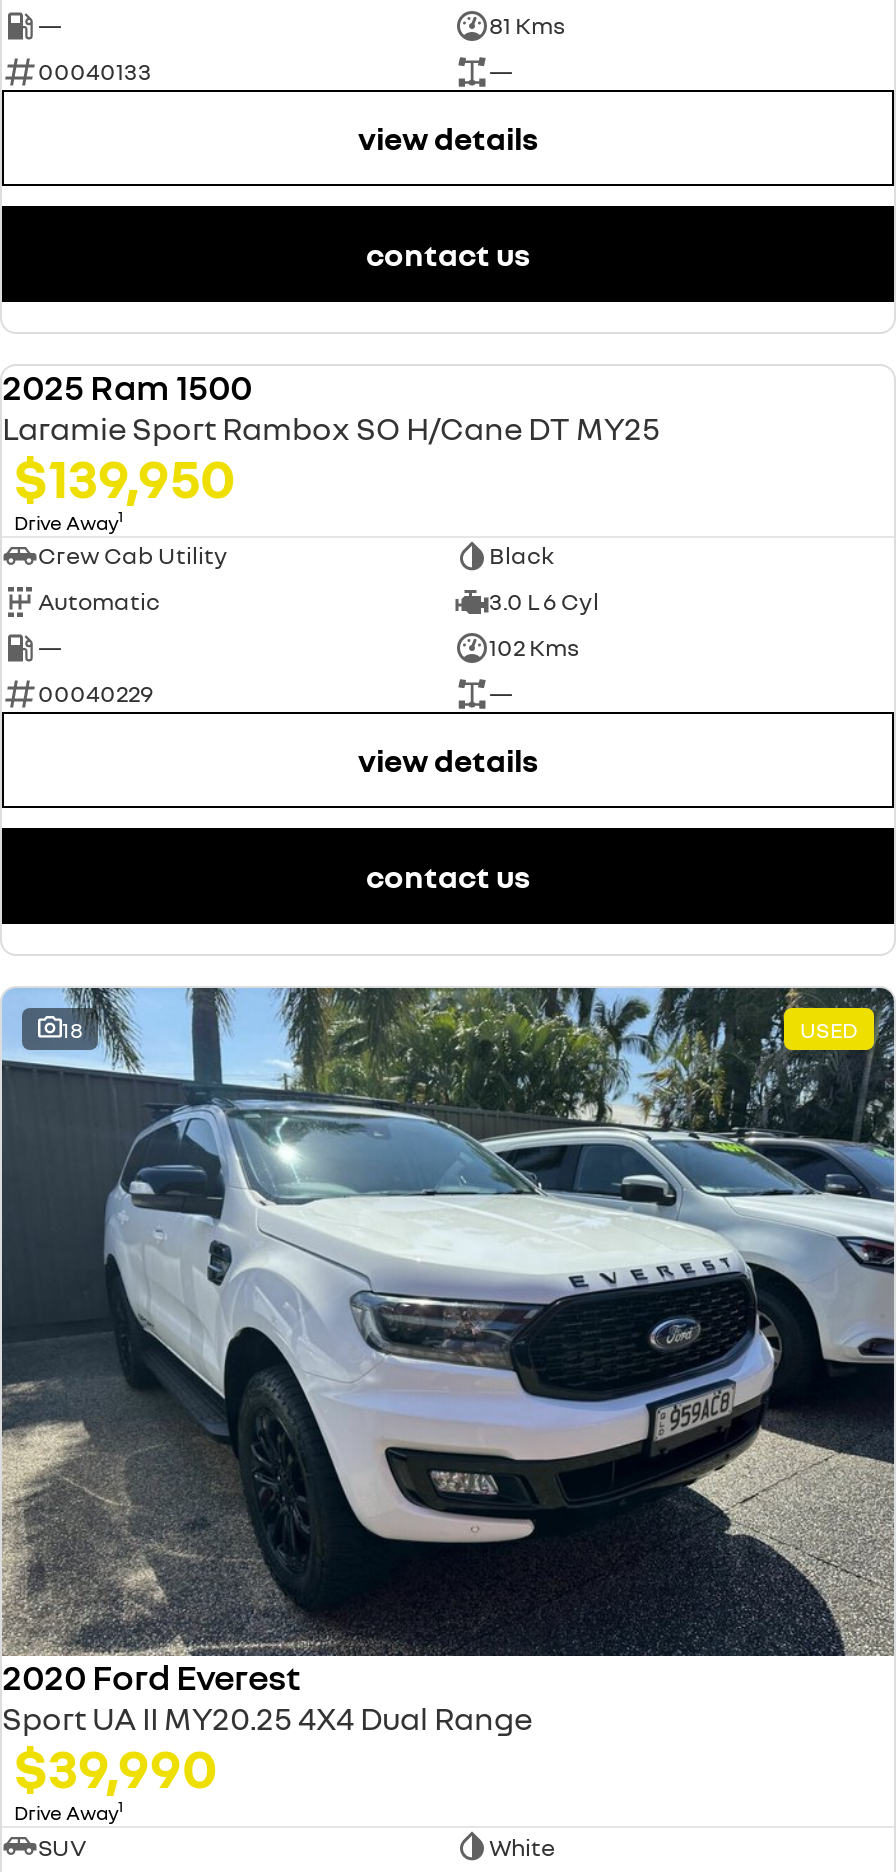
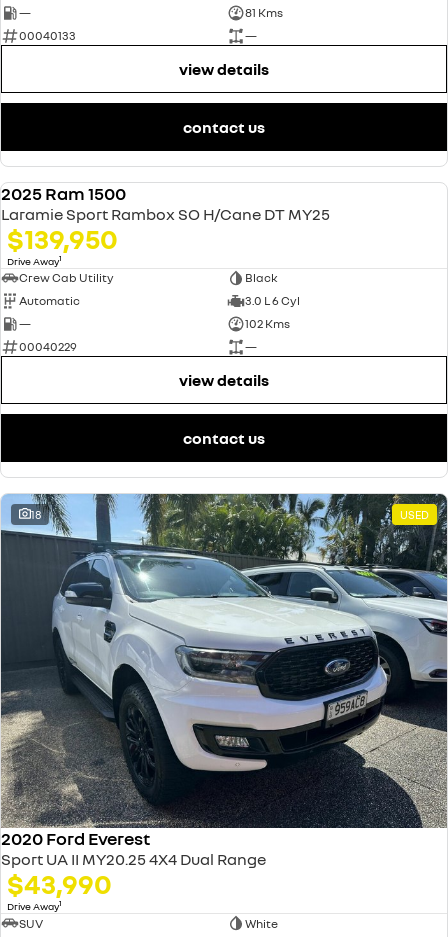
- $39,990
+ $43,990
